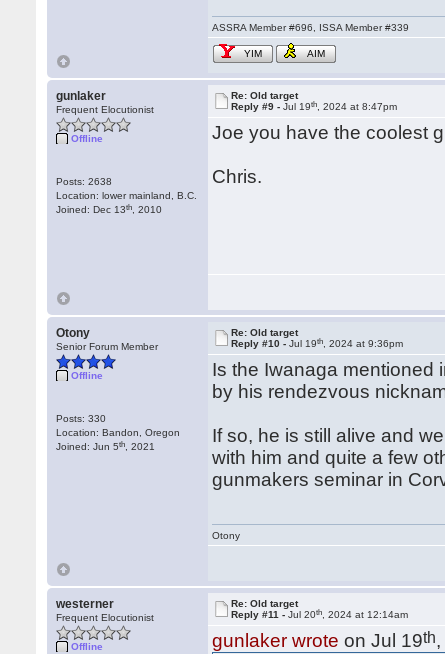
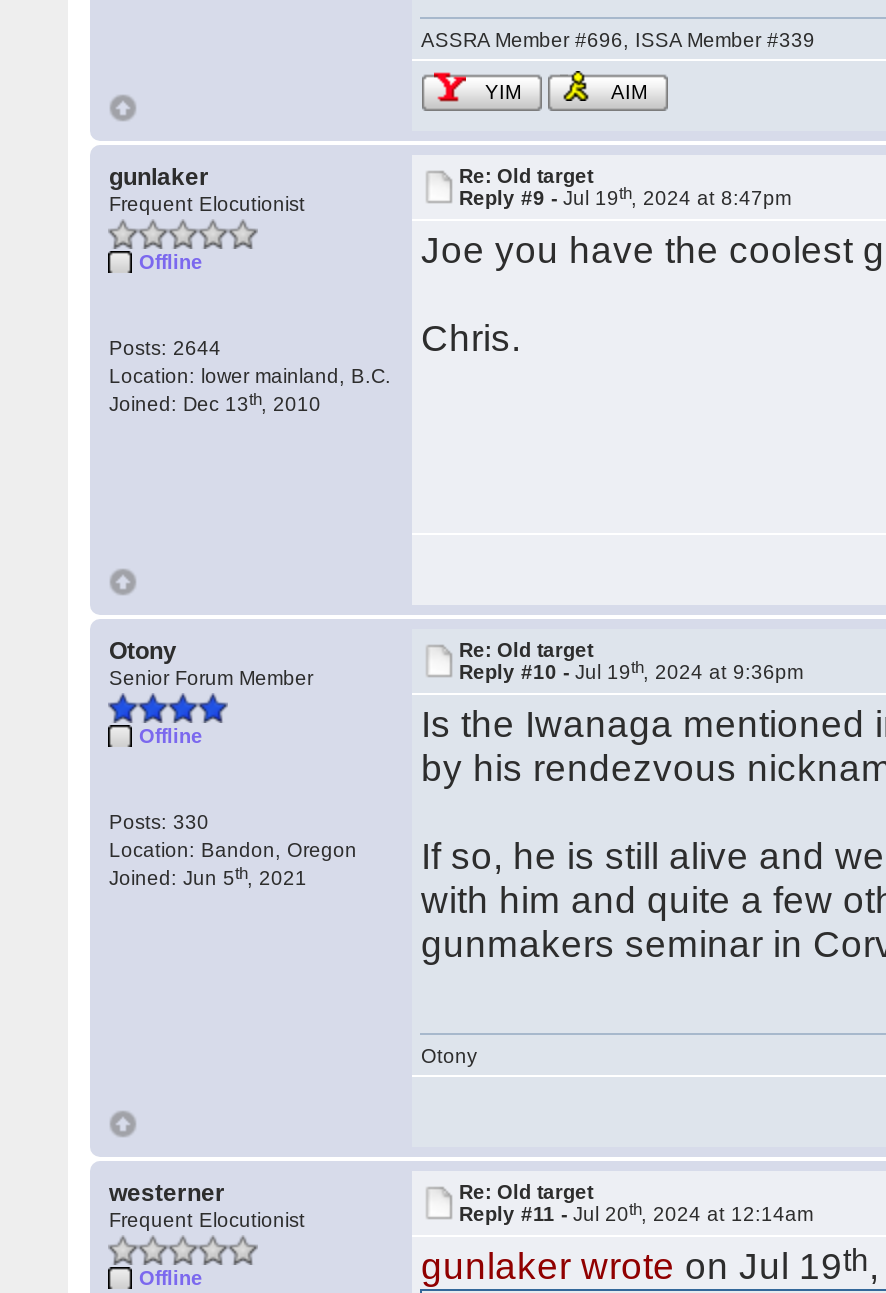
- Posts: 2638
+ Posts: 2644
